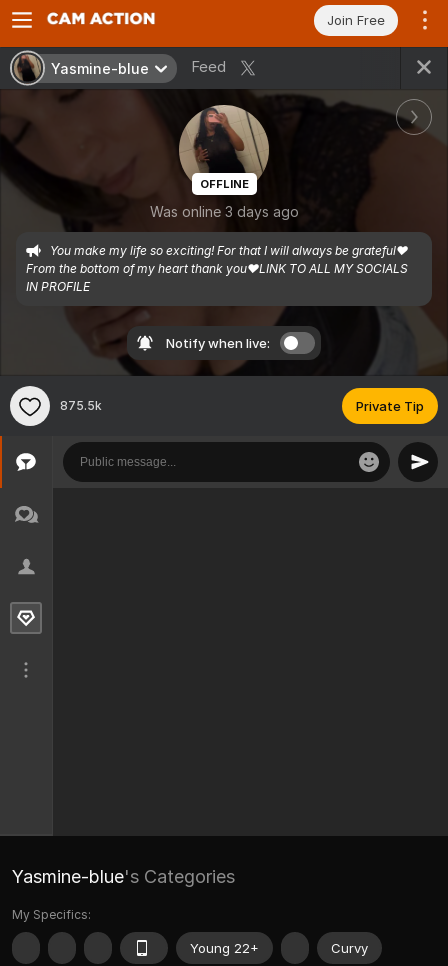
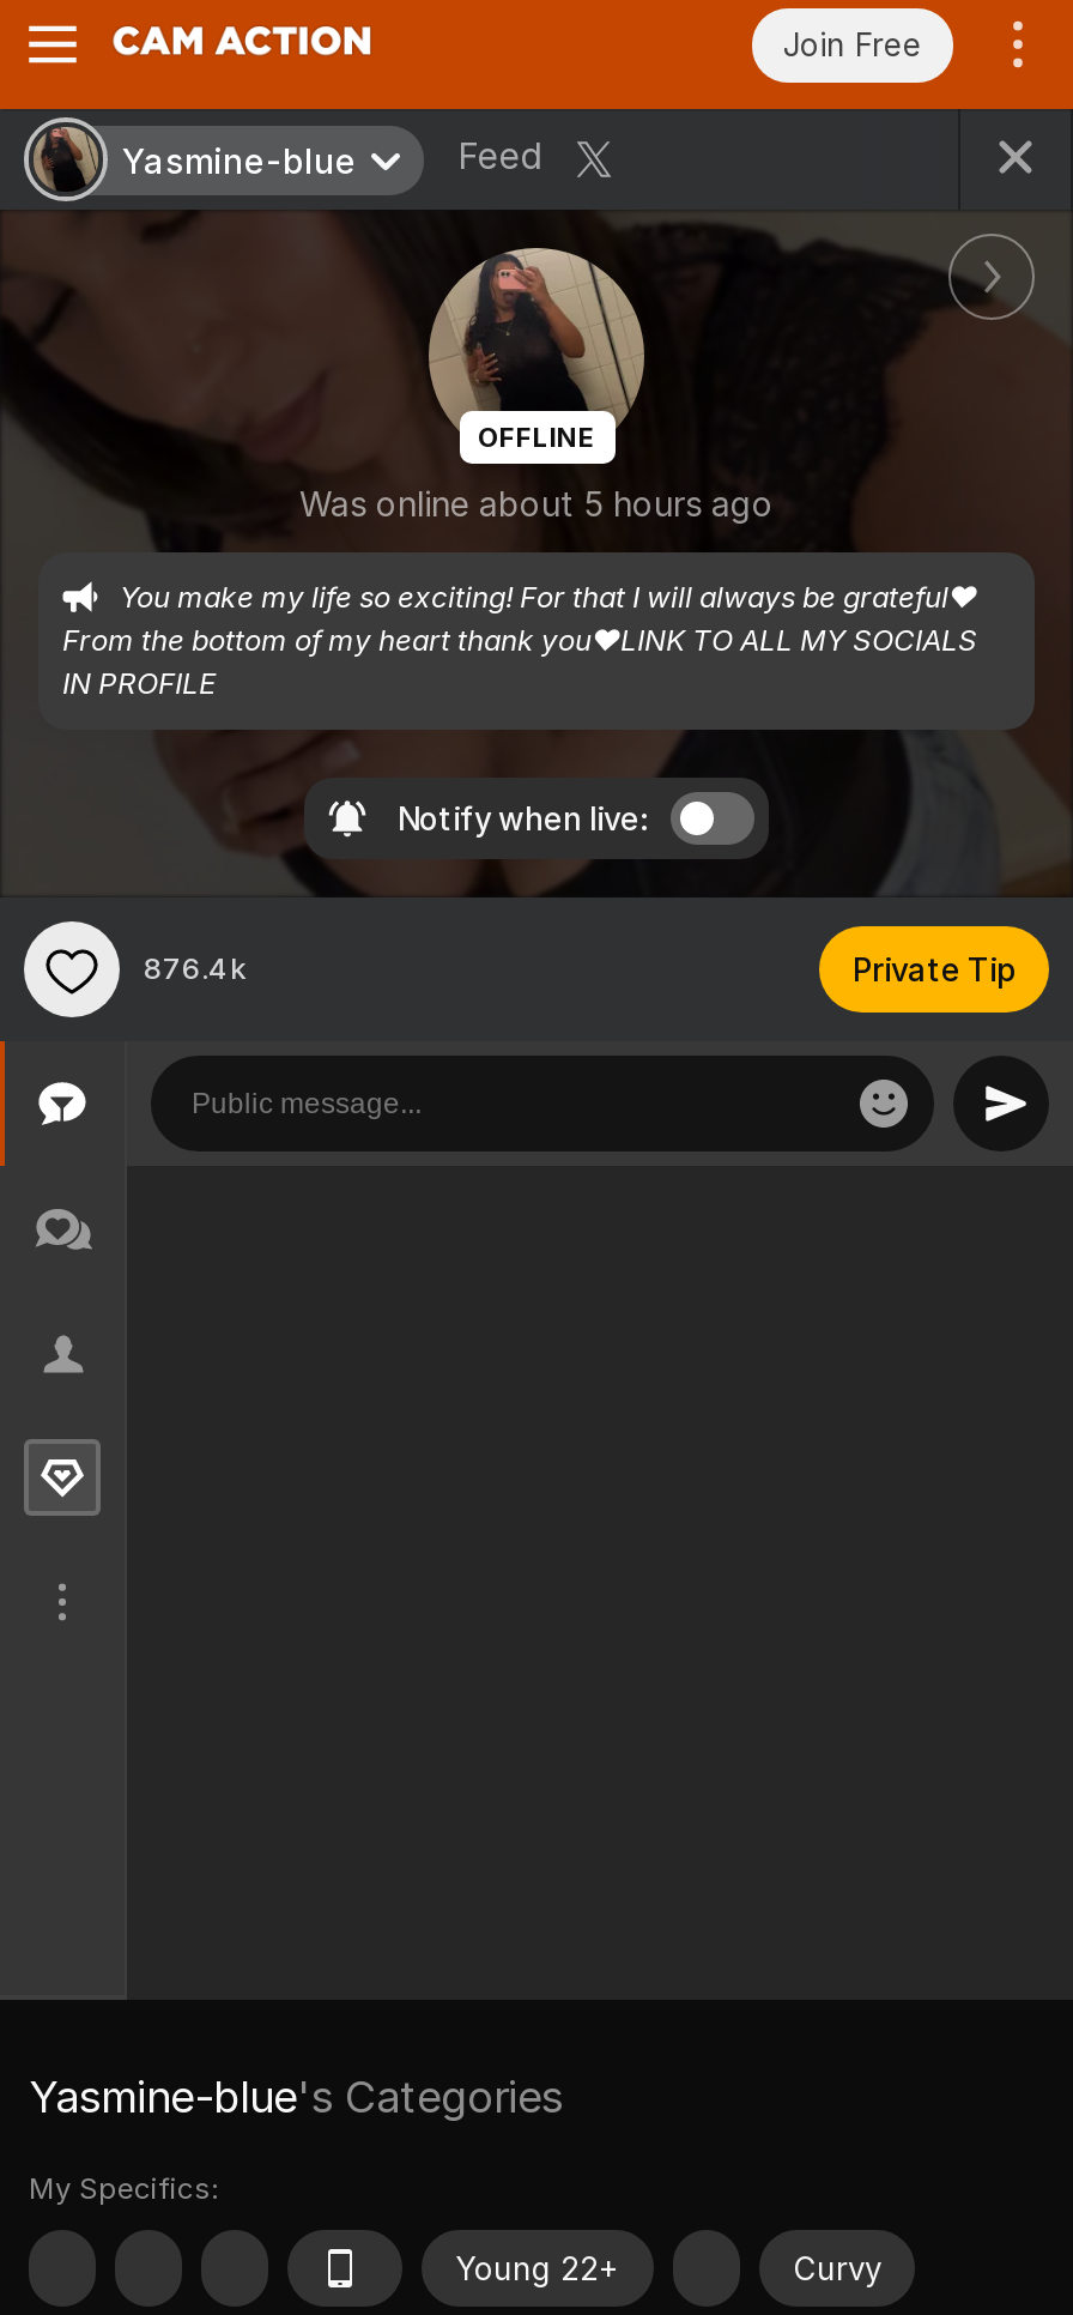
- Was online 3 days ago
+ Was online about 5 hours ago

- 875.5k
+ 876.4k
